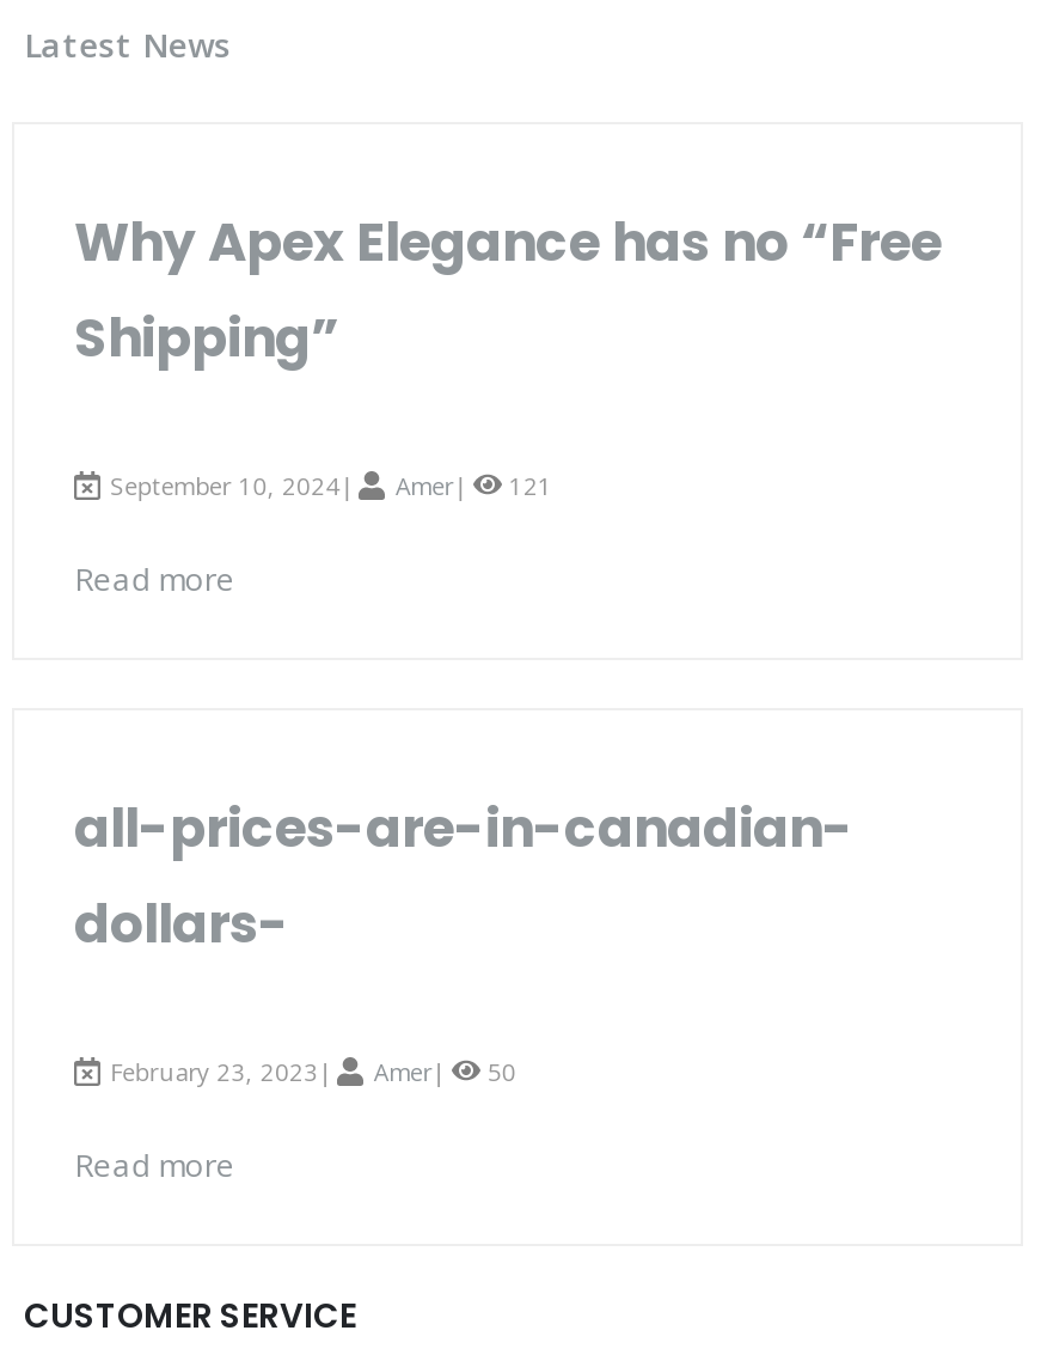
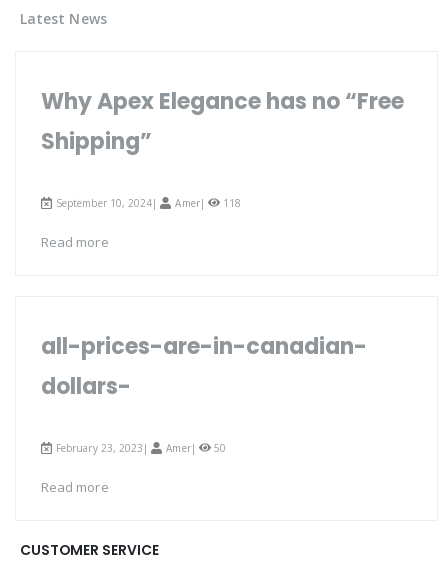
- 121
+ 118
